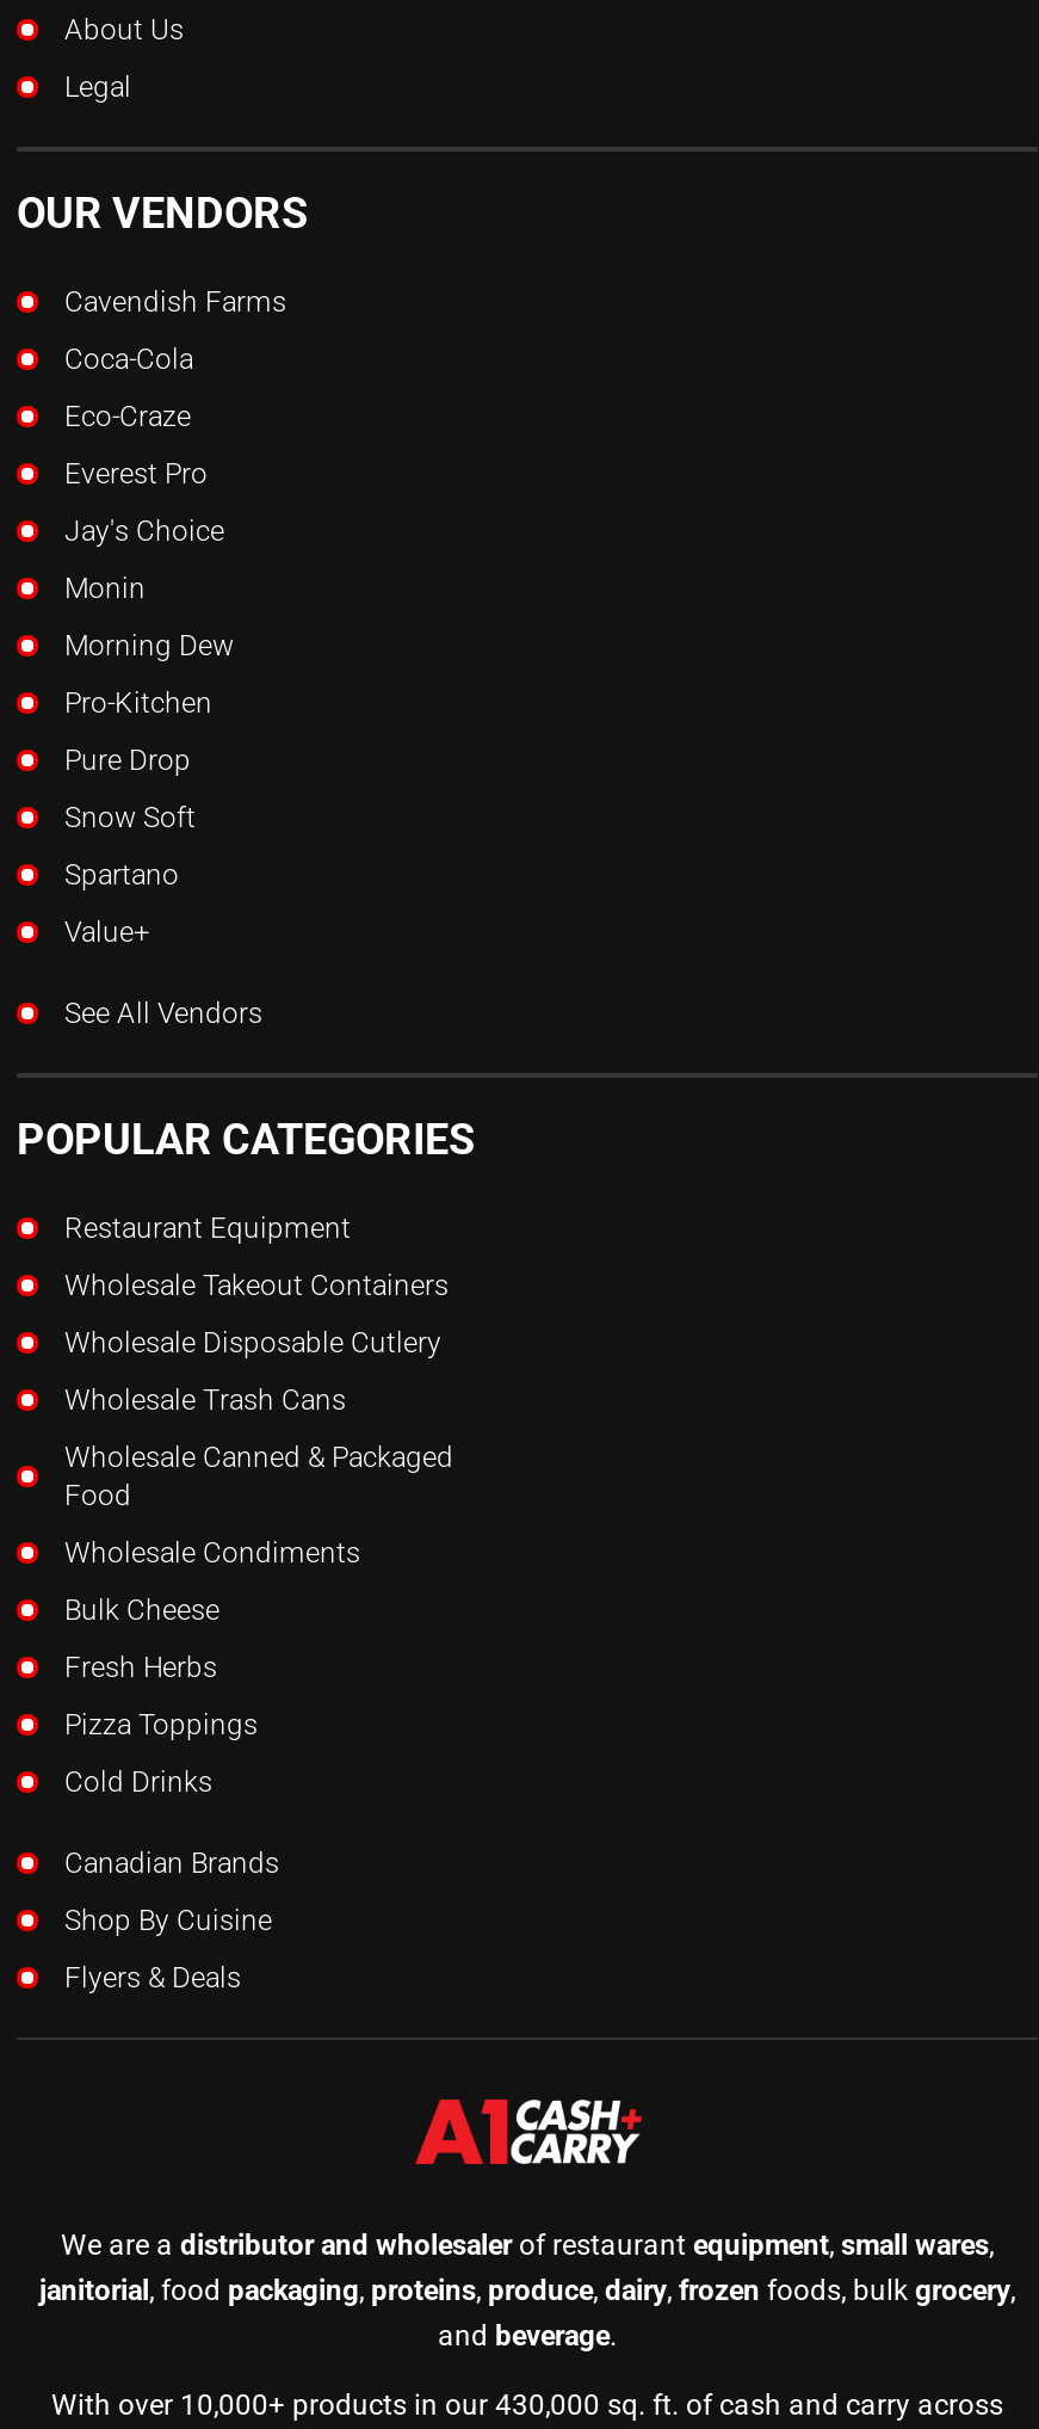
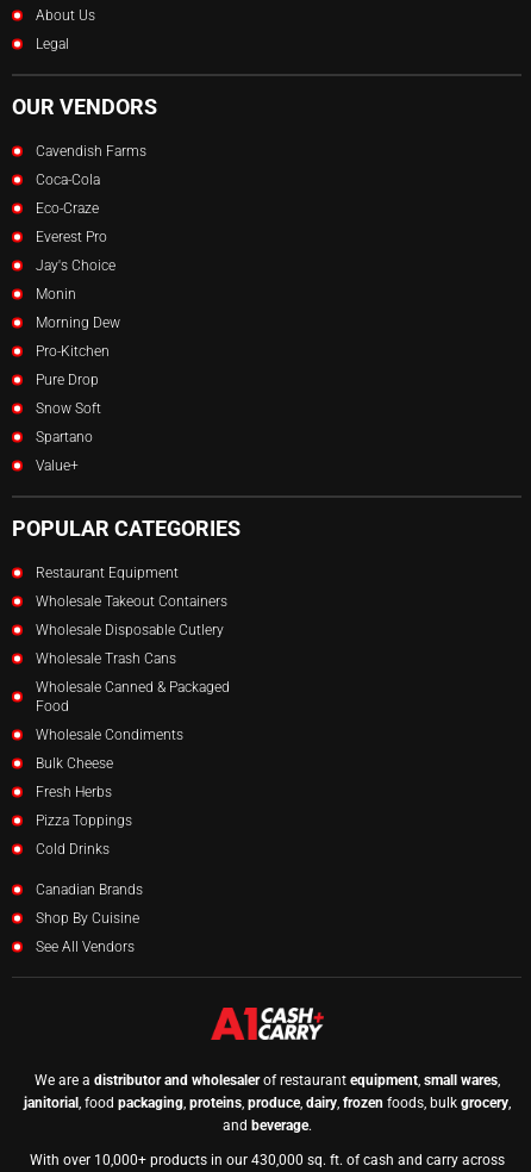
moved down: See All Vendors

- Flyers & Deals
